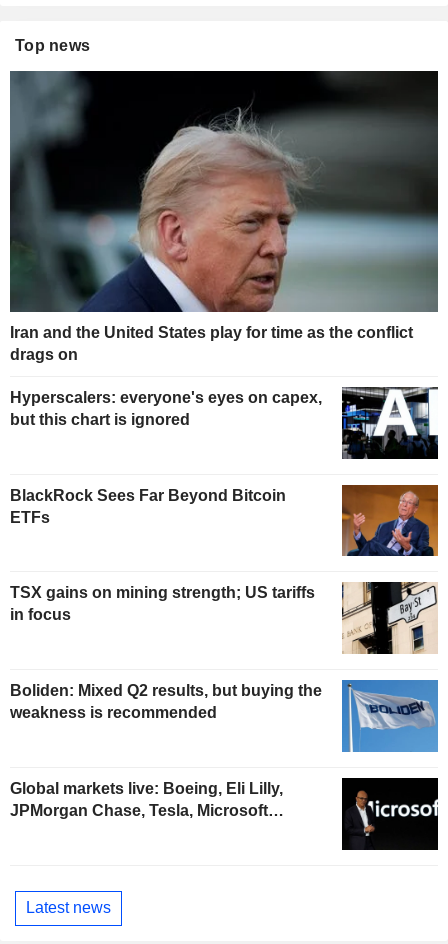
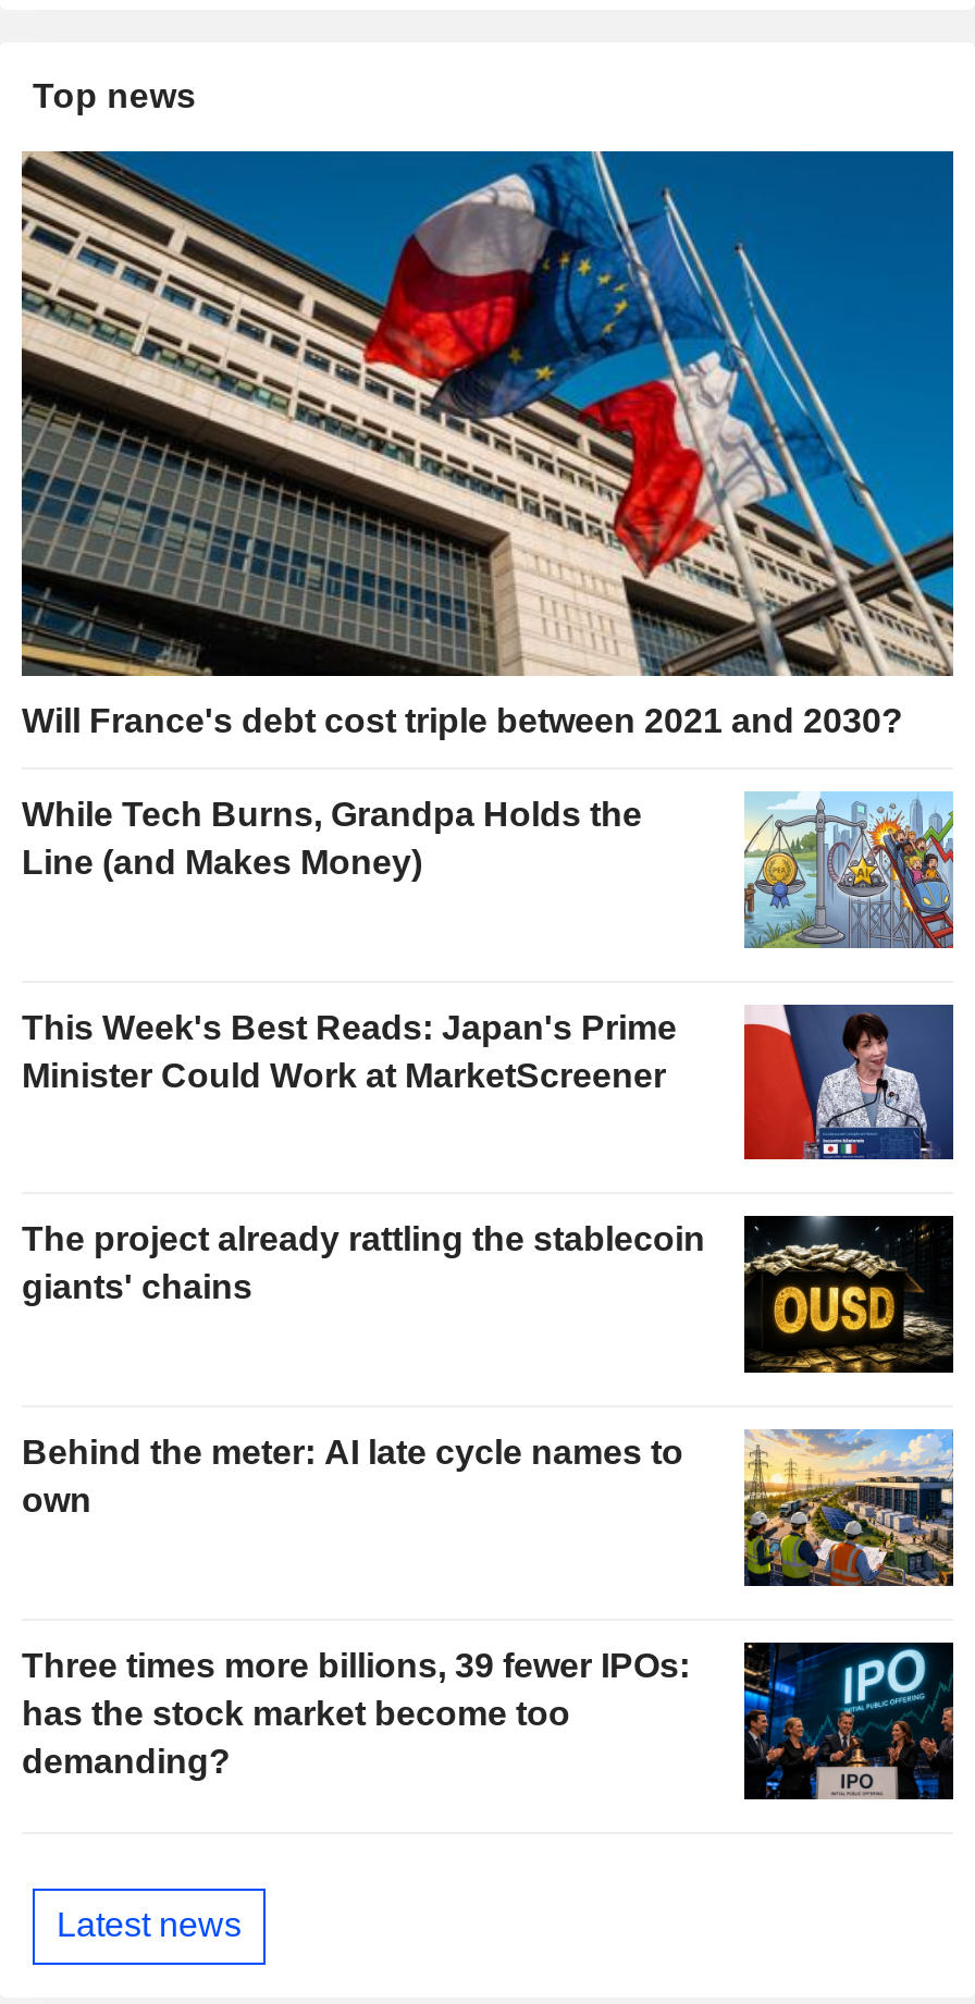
- [image]
- Iran and the United States play for time as the conflict
- drags on
+ [image]
+ Will France's debt cost triple between 2021 and 2030?

- Hyperscalers: everyone's eyes on capex,
- but this chart is ignored
+ While Tech Burns, Grandpa Holds the
+ Line (and Makes Money)

- [image]
+ [image]

- BlackRock Sees Far Beyond Bitcoin
- ETFs
+ This Week's Best Reads: Japan's Prime
+ Minister Could Work at MarketScreener

- [image]
+ [image]

- [image]
- TSX gains on mining strength; US tariffs
- in focus
+ [image]
+ The project already rattling the stablecoin
+ giants' chains

- [image]
- Boliden: Mixed Q2 results, but buying the
- weakness is recommended
+ [image]
+ Behind the meter: AI late cycle names to
+ own

- Global markets live: Boeing, Eli Lilly,
- JPMorgan Chase, Tesla, Microsoft…
+ Three times more billions, 39 fewer IPOs:
+ has the stock market become too
+ demanding?

- [image]
+ [image]
